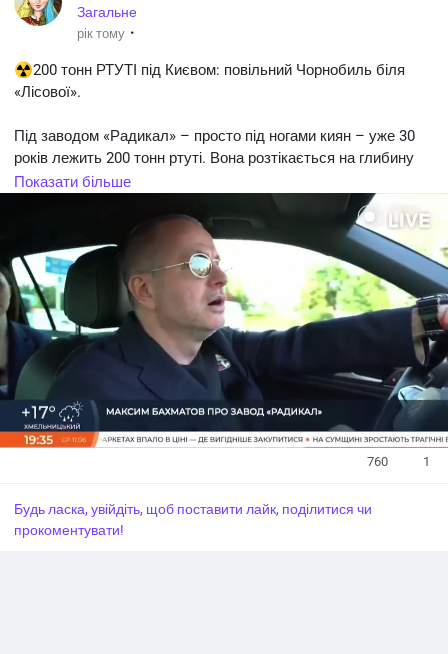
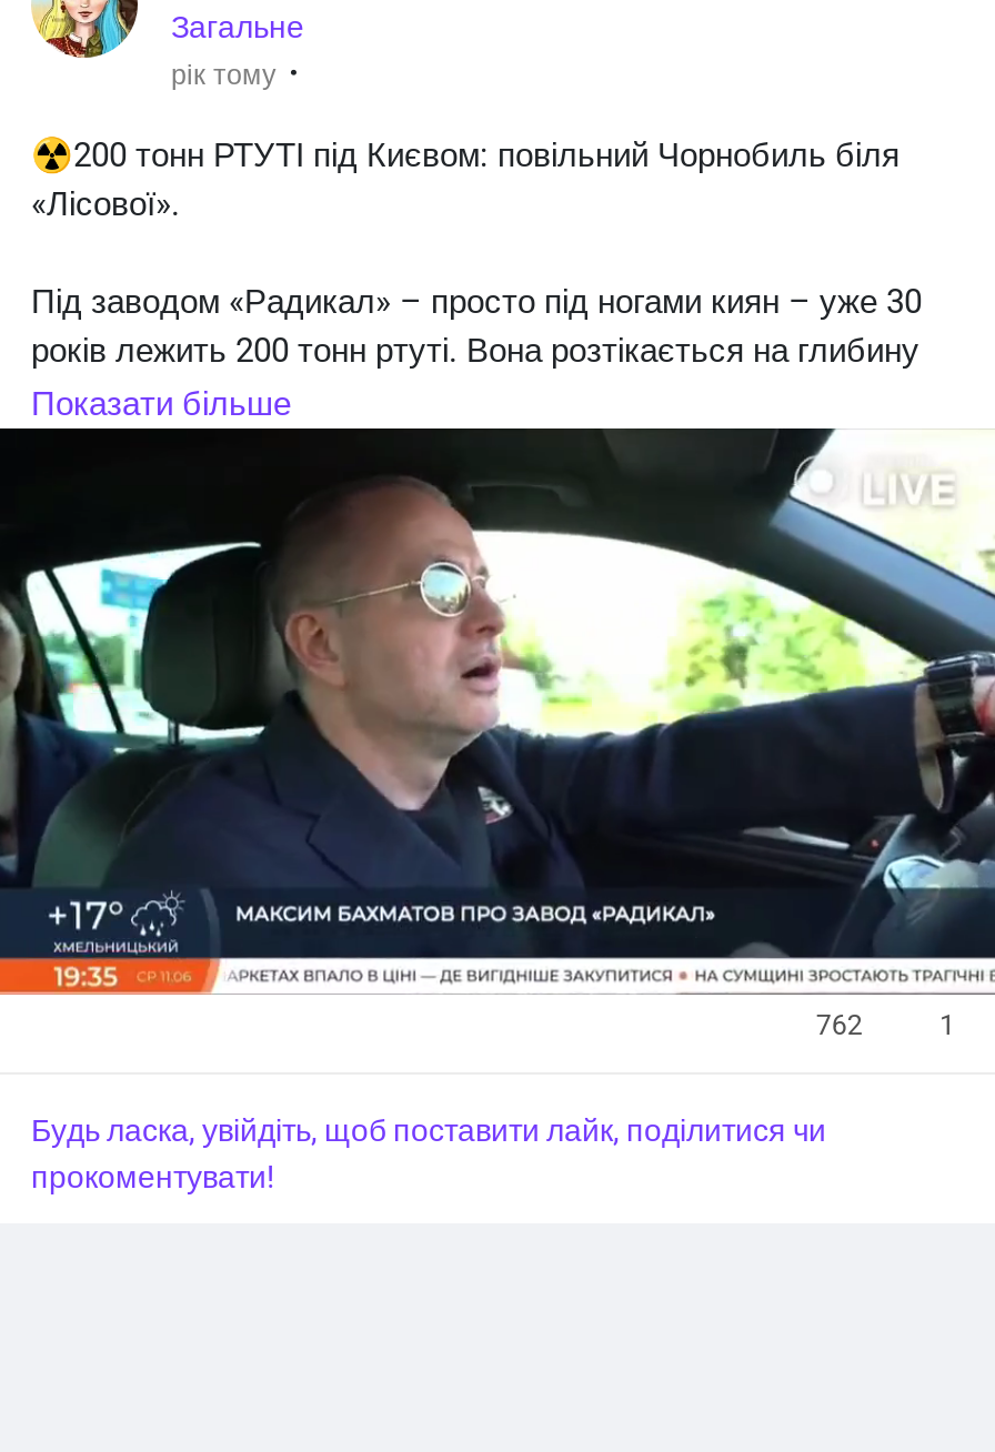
- 760
+ 762
